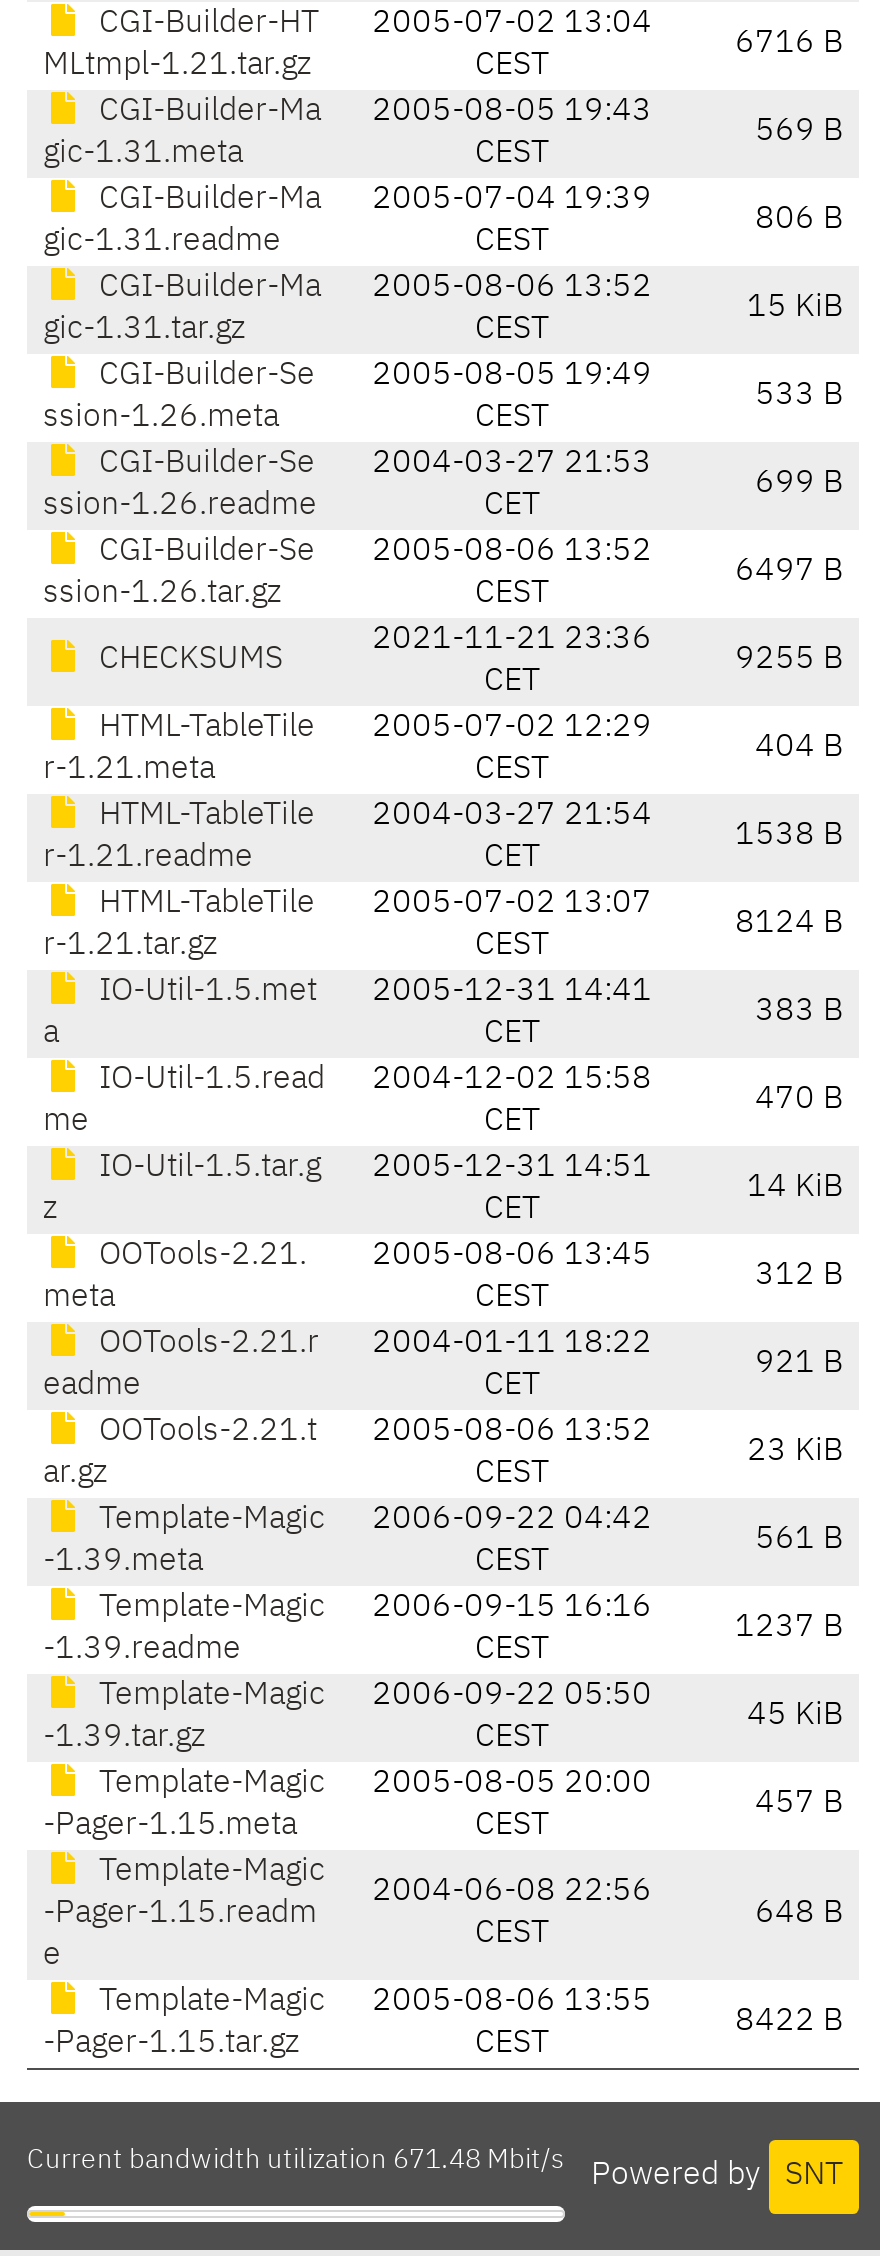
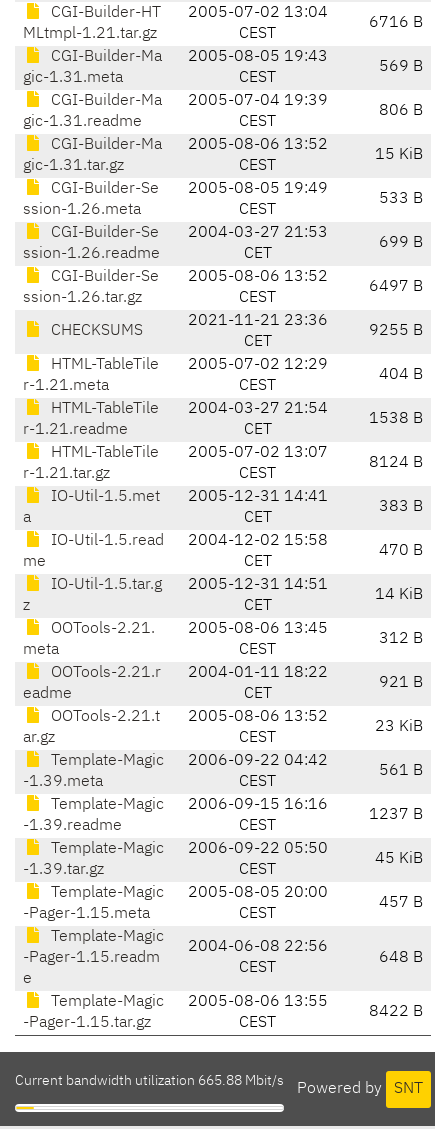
- Current bandwidth utilization 671.48 Mbit/s
+ Current bandwidth utilization 665.88 Mbit/s
